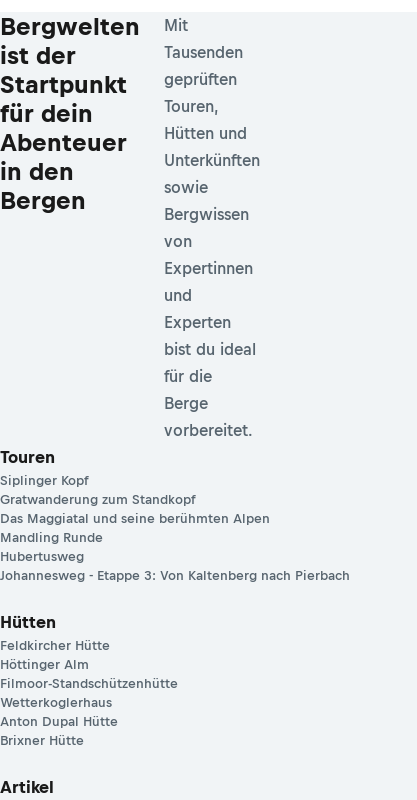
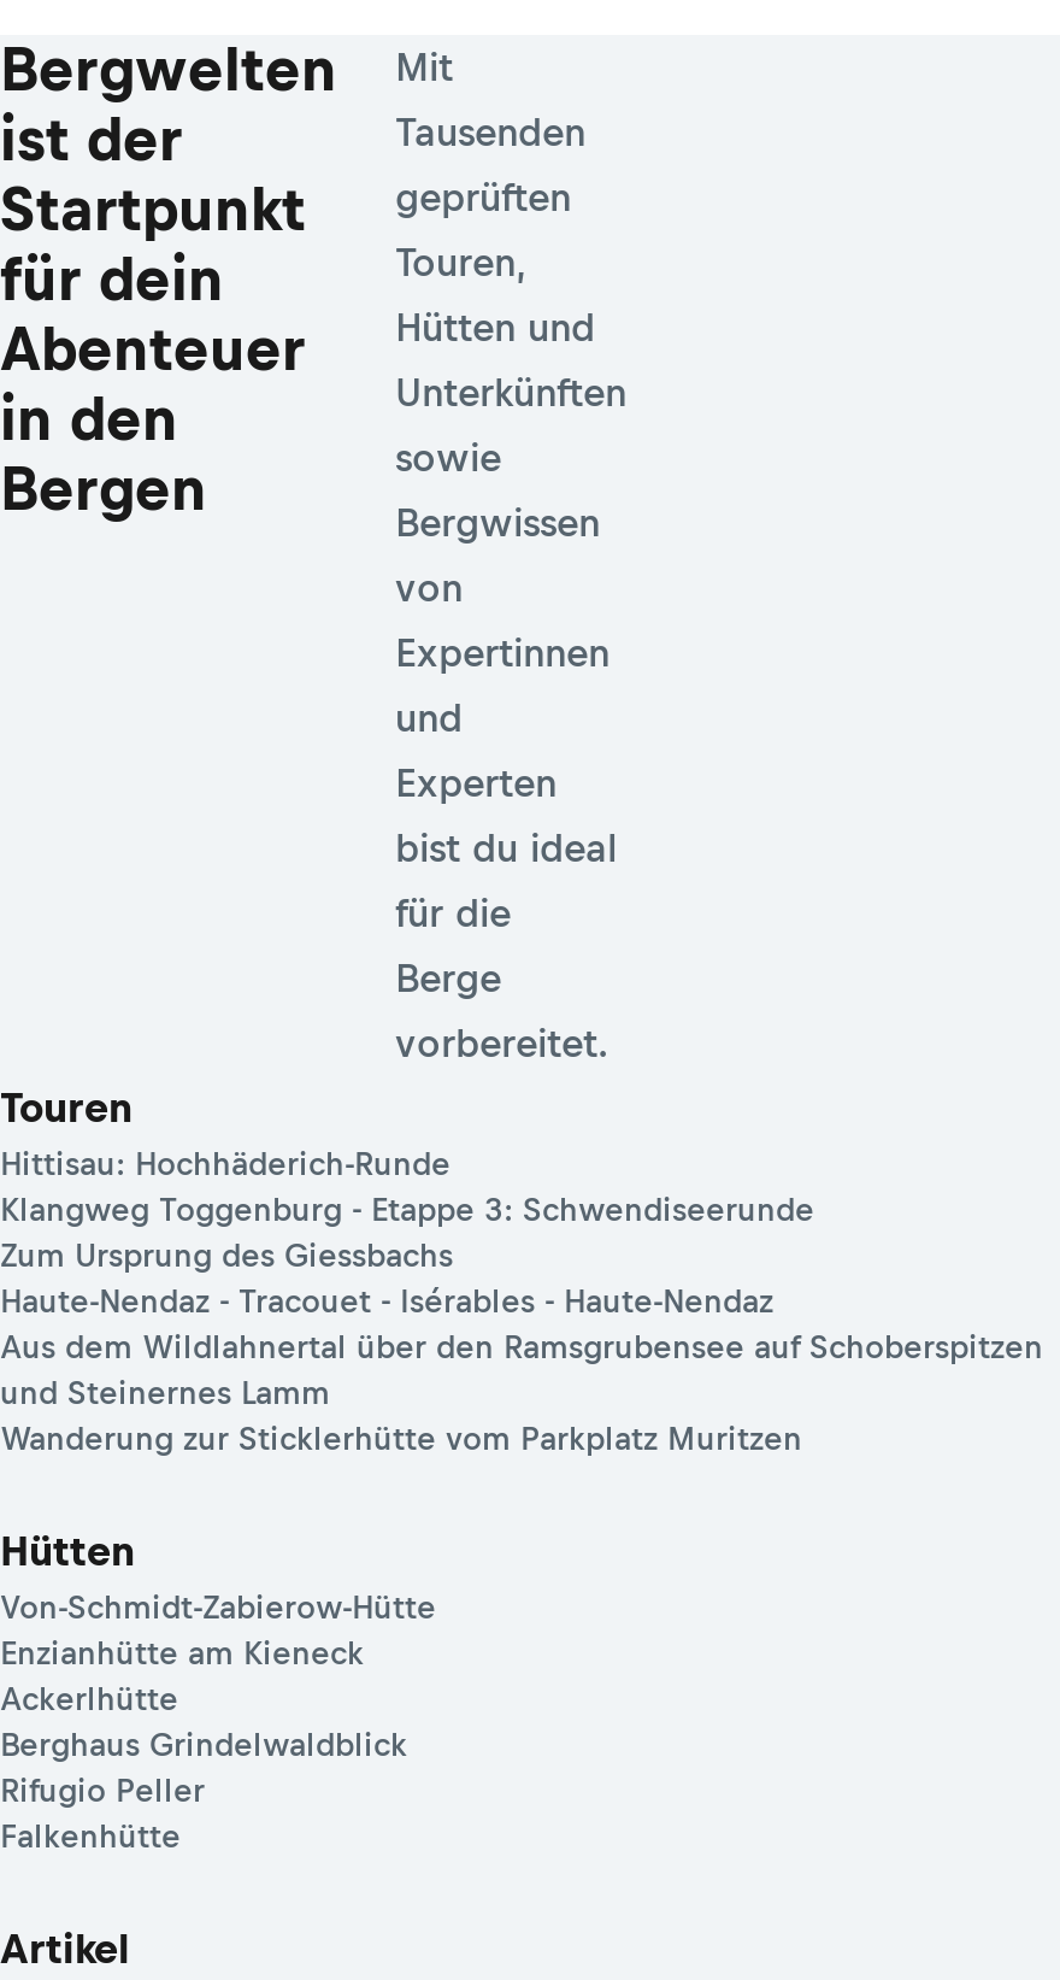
- Siplinger Kopf
- Gratwanderung zum Standkopf
- Das Maggiatal und seine berühmten Alpen
- Mandling Runde
- Hubertusweg
- Johannesweg - Etappe 3: Von Kaltenberg nach Pierbach
+ Hittisau: Hochhäderich-Runde
+ Klangweg Toggenburg - Etappe 3: Schwendiseerunde
+ Zum Ursprung des Giessbachs
+ Haute-Nendaz - Tracouet - Isérables - Haute-Nendaz
+ Aus dem Wildlahnertal über den Ramsgrubensee auf Schoberspitzen
+ und Steinernes Lamm
+ Wanderung zur Sticklerhütte vom Parkplatz Muritzen

- Feldkircher Hütte
- Höttinger Alm
- Filmoor-Standschützenhütte
- Wetterkoglerhaus
- Anton Dupal Hütte
- Brixner Hütte
+ Von-Schmidt-Zabierow-Hütte
+ Enzianhütte am Kieneck
+ Ackerlhütte
+ Berghaus Grindelwaldblick
+ Rifugio Peller
+ Falkenhütte
